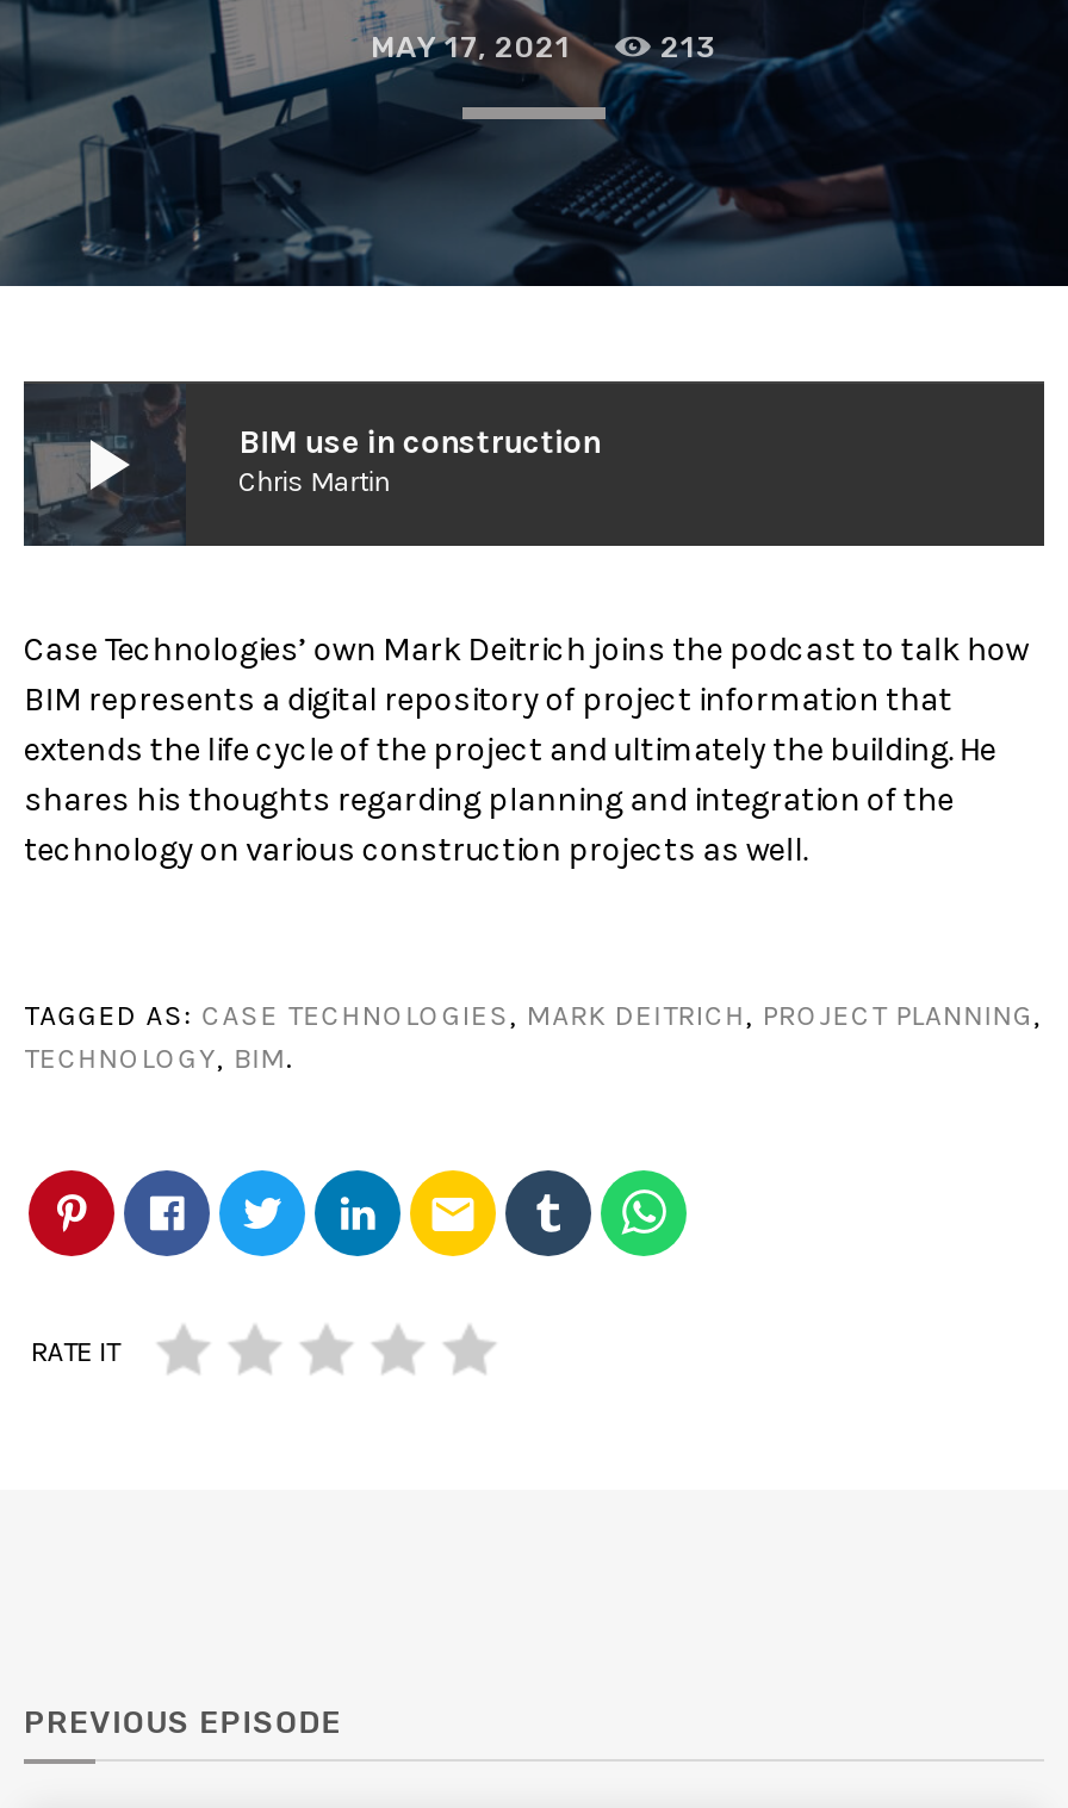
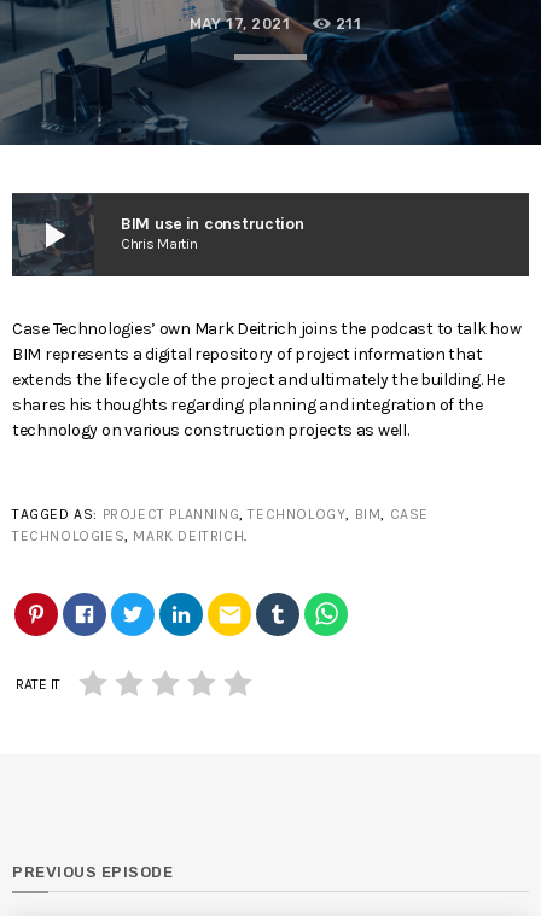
- 213
+ 211

- TAGGED AS: CASE TECHNOLOGIES, MARK DEITRICH, PROJECT PLANNING,
- TECHNOLOGY, BIM.
+ TAGGED AS: PROJECT PLANNING, TECHNOLOGY, BIM, CASE
+ TECHNOLOGIES, MARK DEITRICH.
